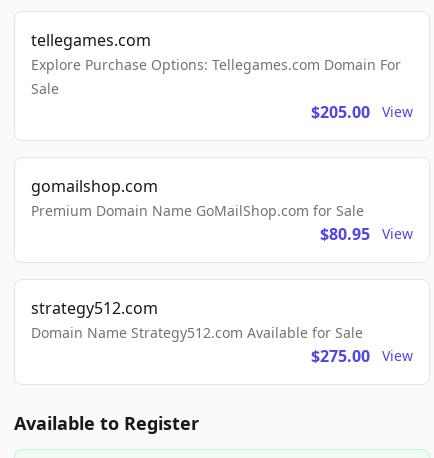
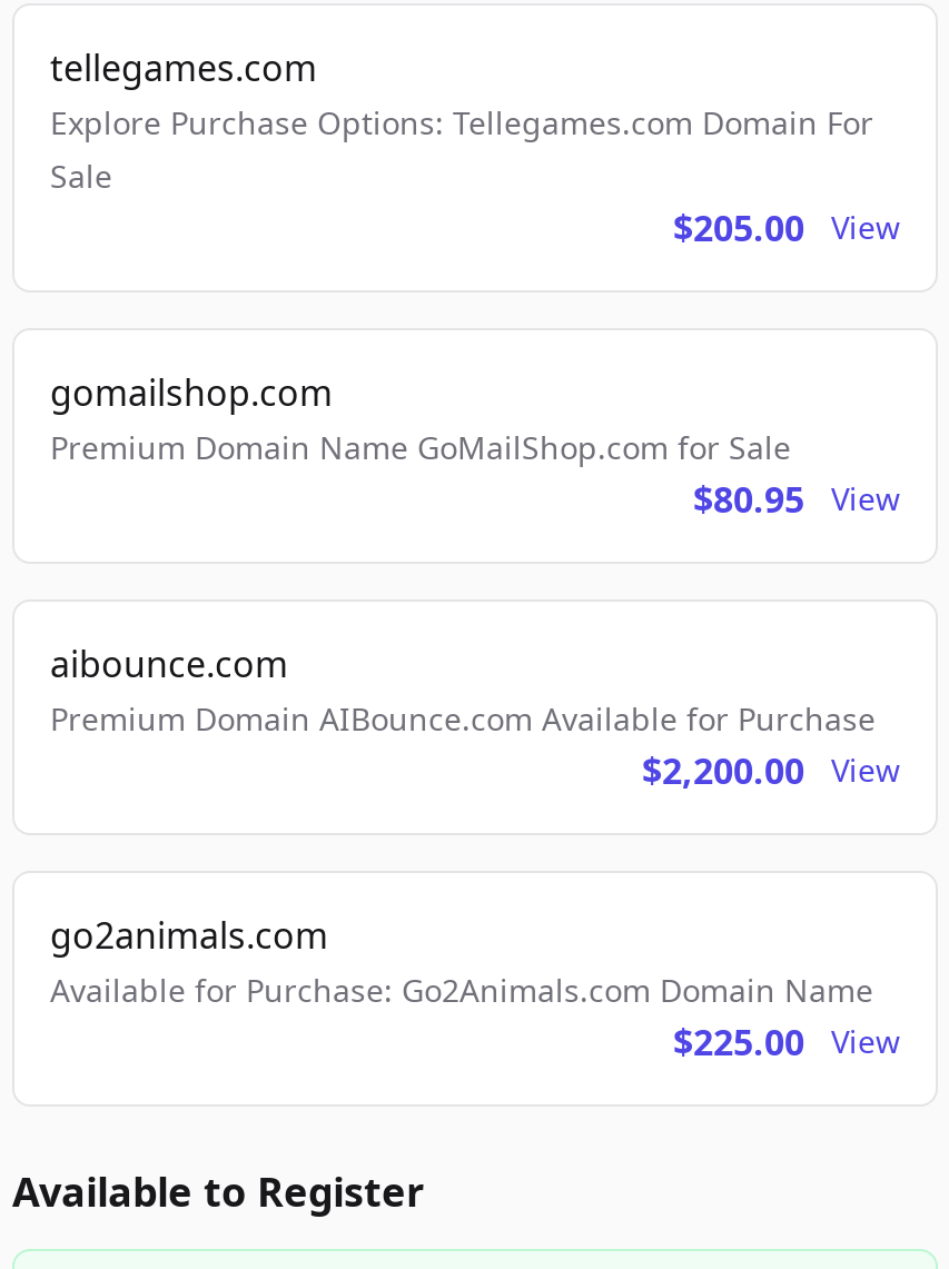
- strategy512.com
- Domain Name Strategy512.com Available for Sale
- $275.00
+ aibounce.com
+ Premium Domain AIBounce.com Available for Purchase
+ $2,200.00
+ View
+ go2animals.com
+ Available for Purchase: Go2Animals.com Domain Name
+ $225.00
